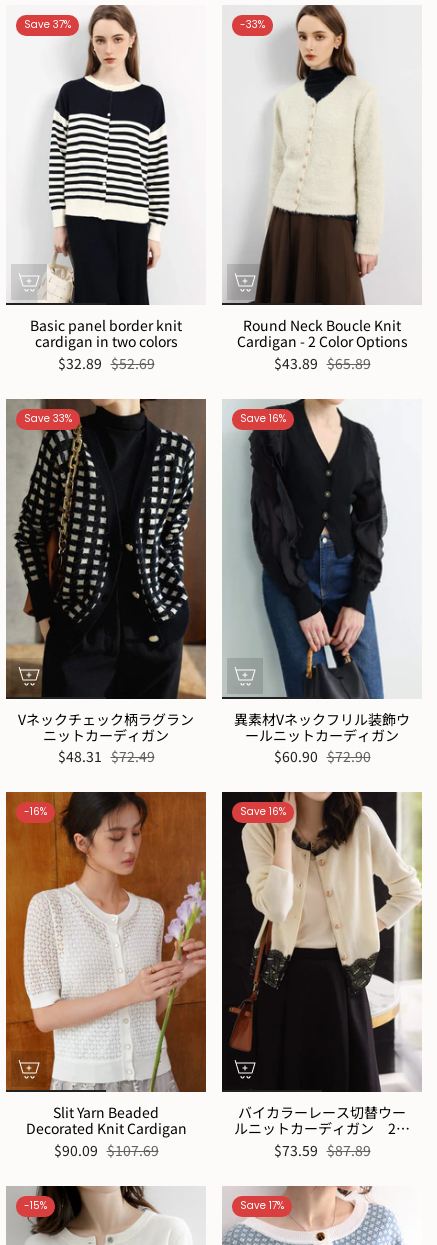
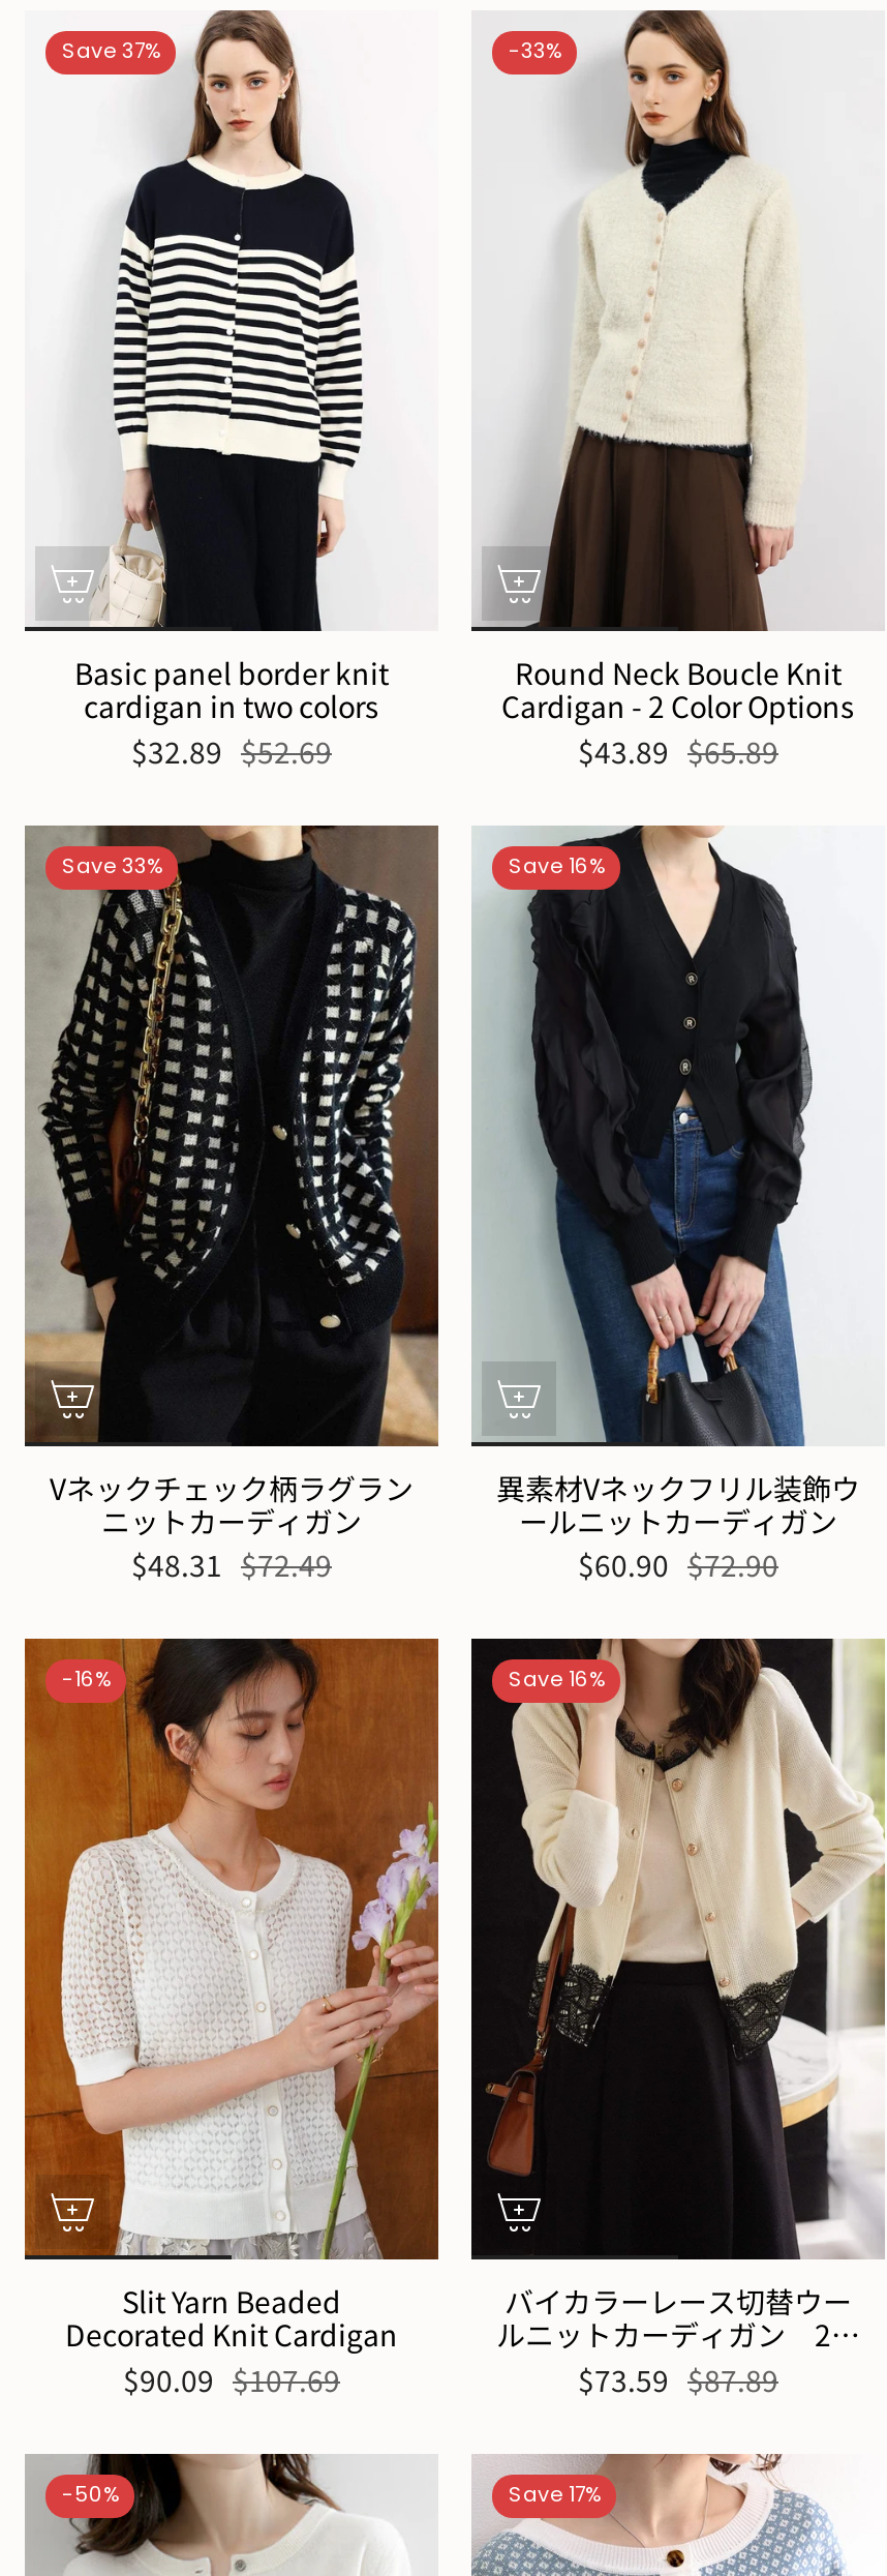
- -15%
+ -50%
